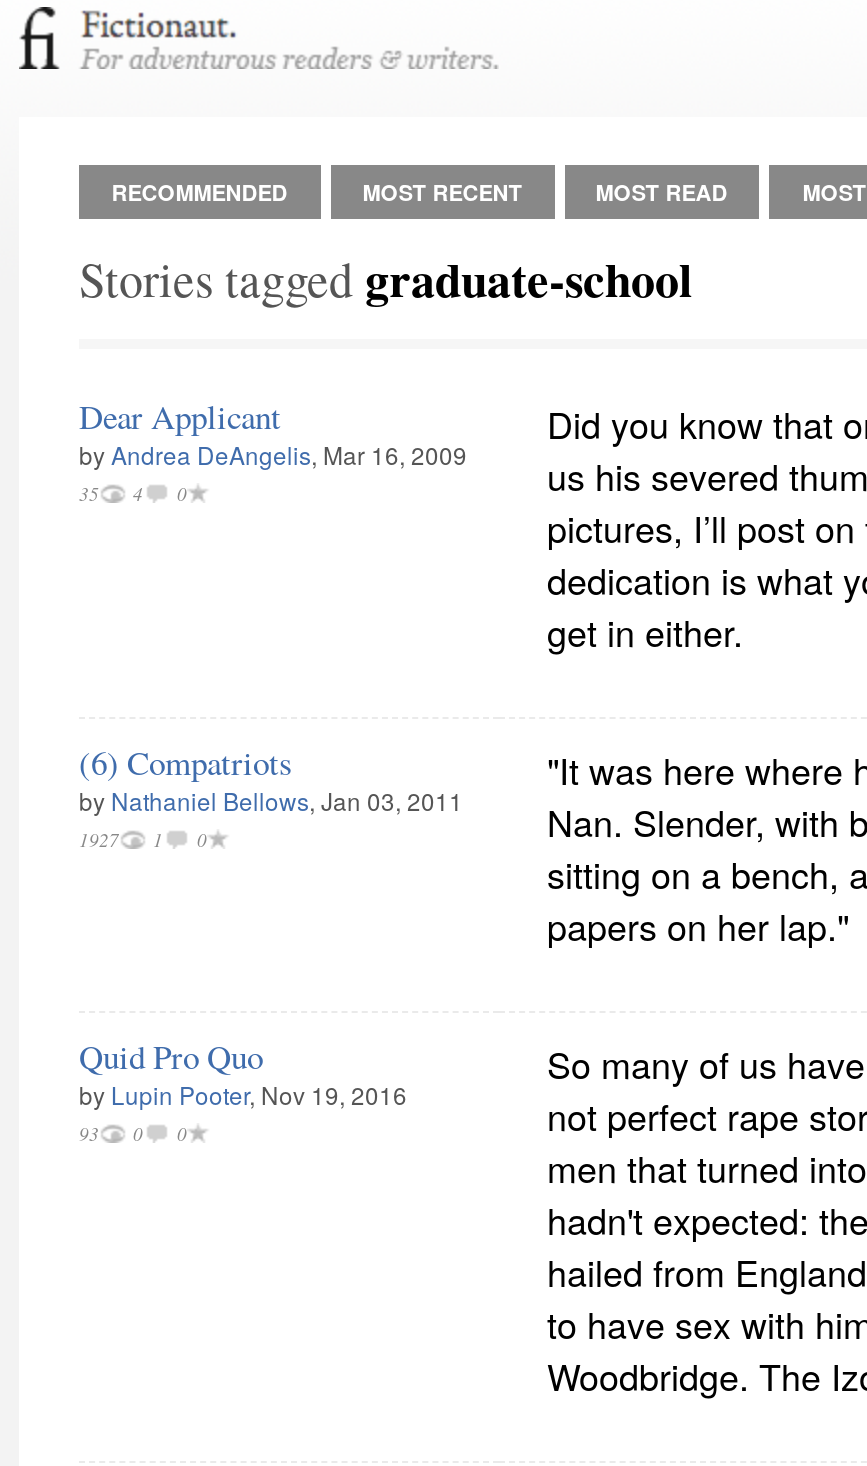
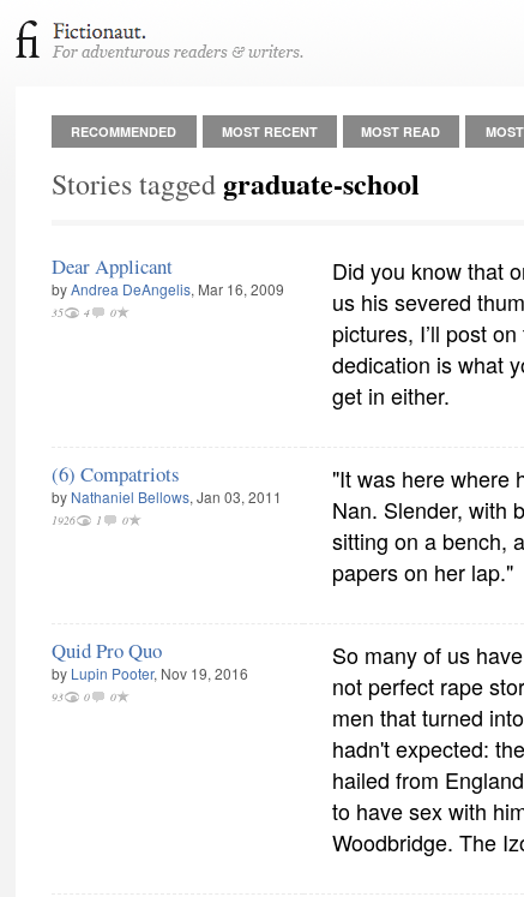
- 1927 1 0
+ 1926 1 0
